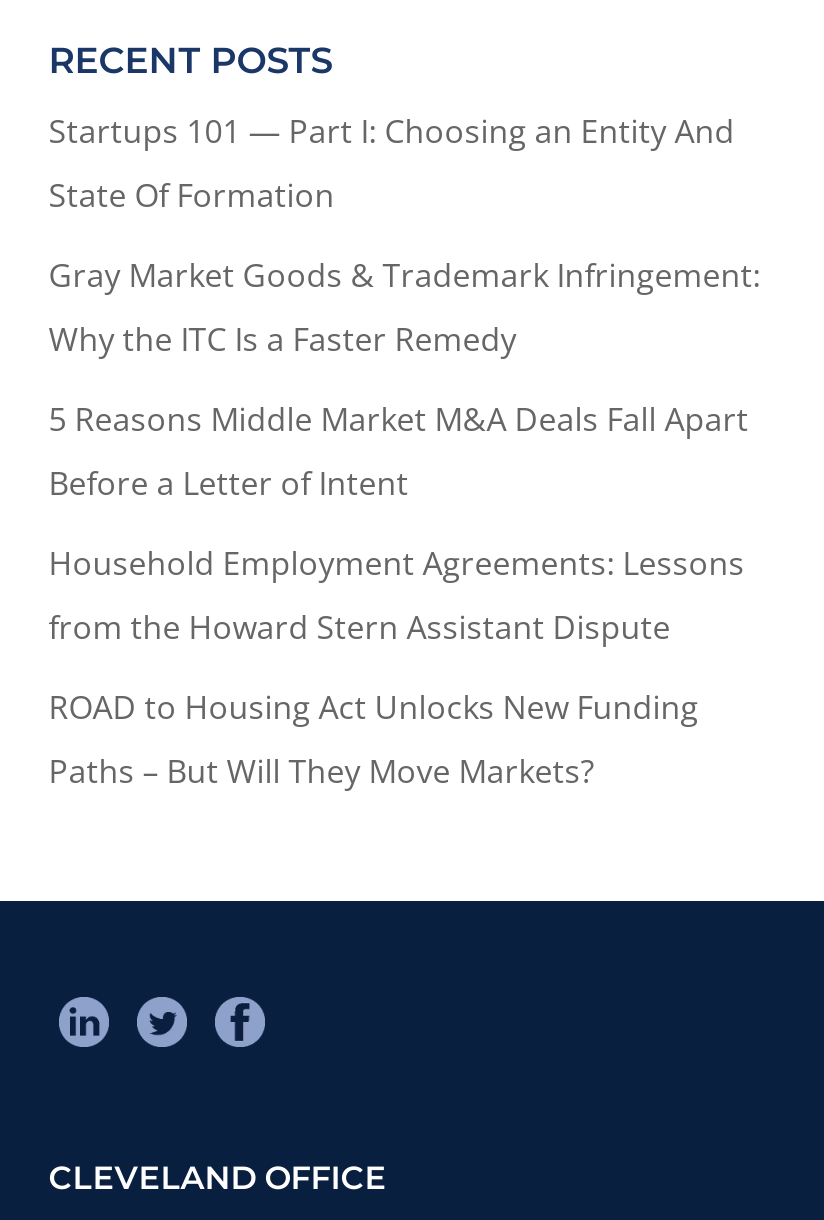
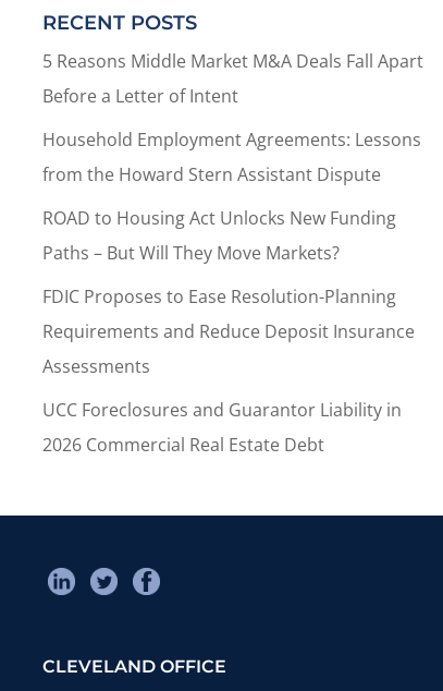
- Startups 101 — Part I: Choosing an Entity And
- State Of Formation
- Gray Market Goods & Trademark Infringement:
- Why the ITC Is a Faster Remedy

moved up: 5 Reasons Middle Market M&A Deals Fall Apart | Before a Letter of Intent | Household Employment Agreements: Lessons | from the Howard Stern Assistant Dispute | ROAD to Housing Act Unlocks New Funding | Paths – But Will They Move Markets?

+ FDIC Proposes to Ease Resolution-Planning
+ Requirements and Reduce Deposit Insurance
+ Assessments
+ UCC Foreclosures and Guarantor Liability in
+ 2026 Commercial Real Estate Debt
